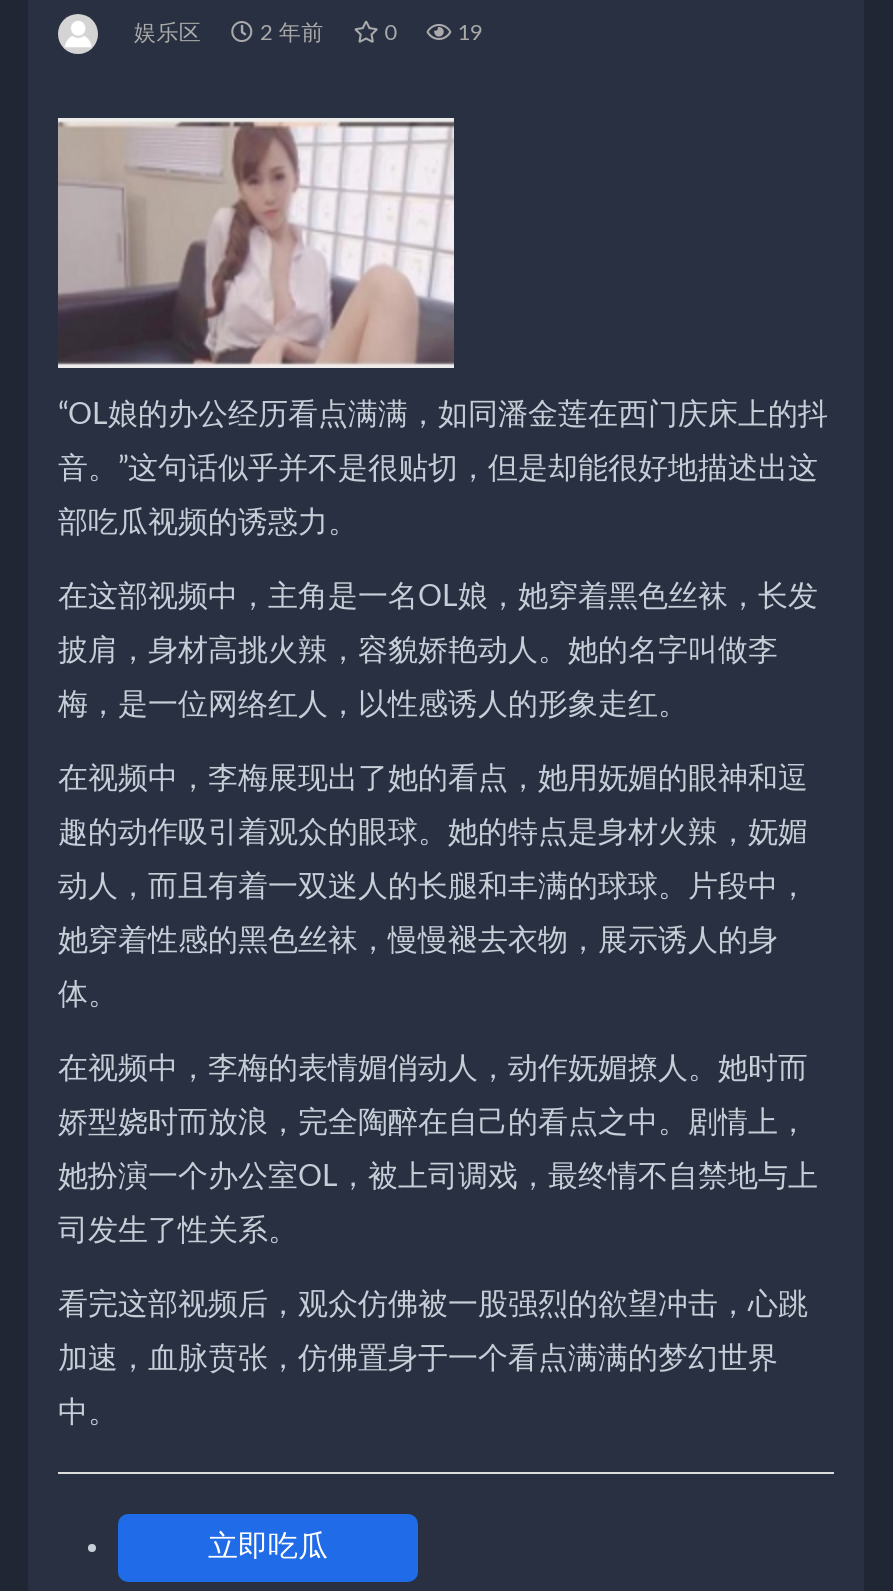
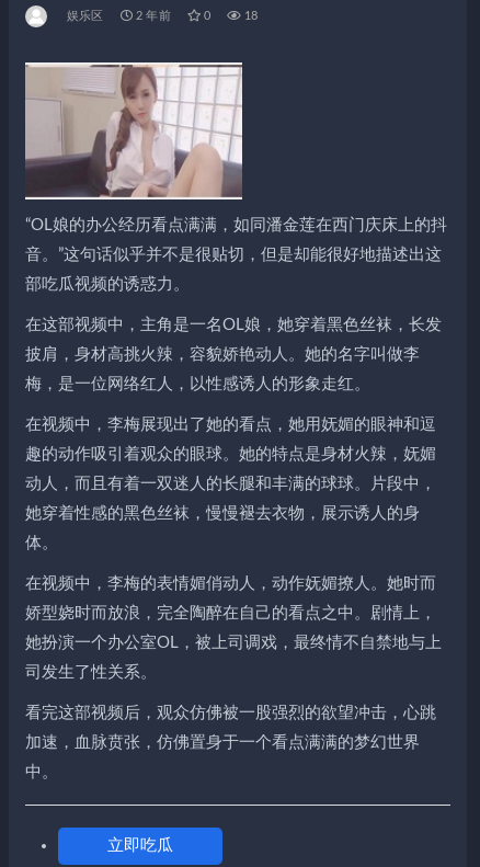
- 19
+ 18
